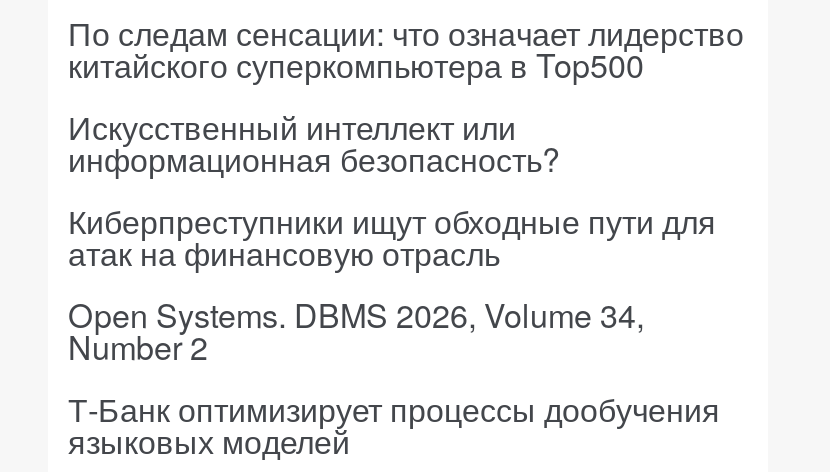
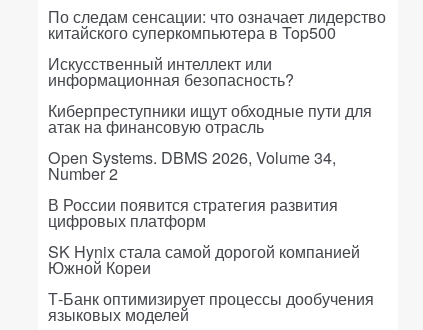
+ В России появится стратегия развития
+ цифровых платформ
+ SK Hynix стала самой дорогой компанией
+ Южной Кореи
